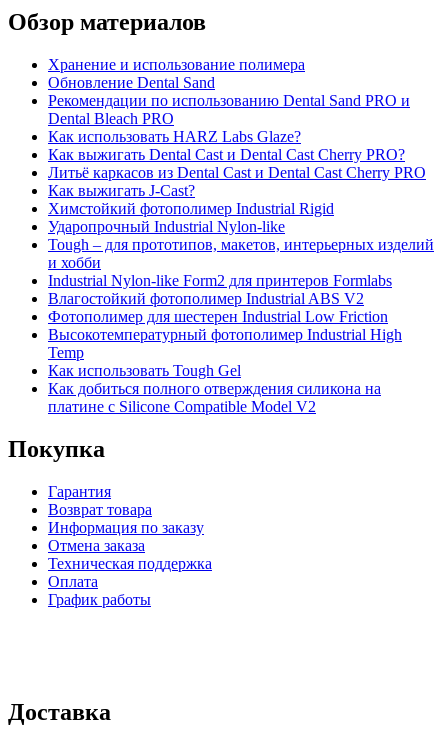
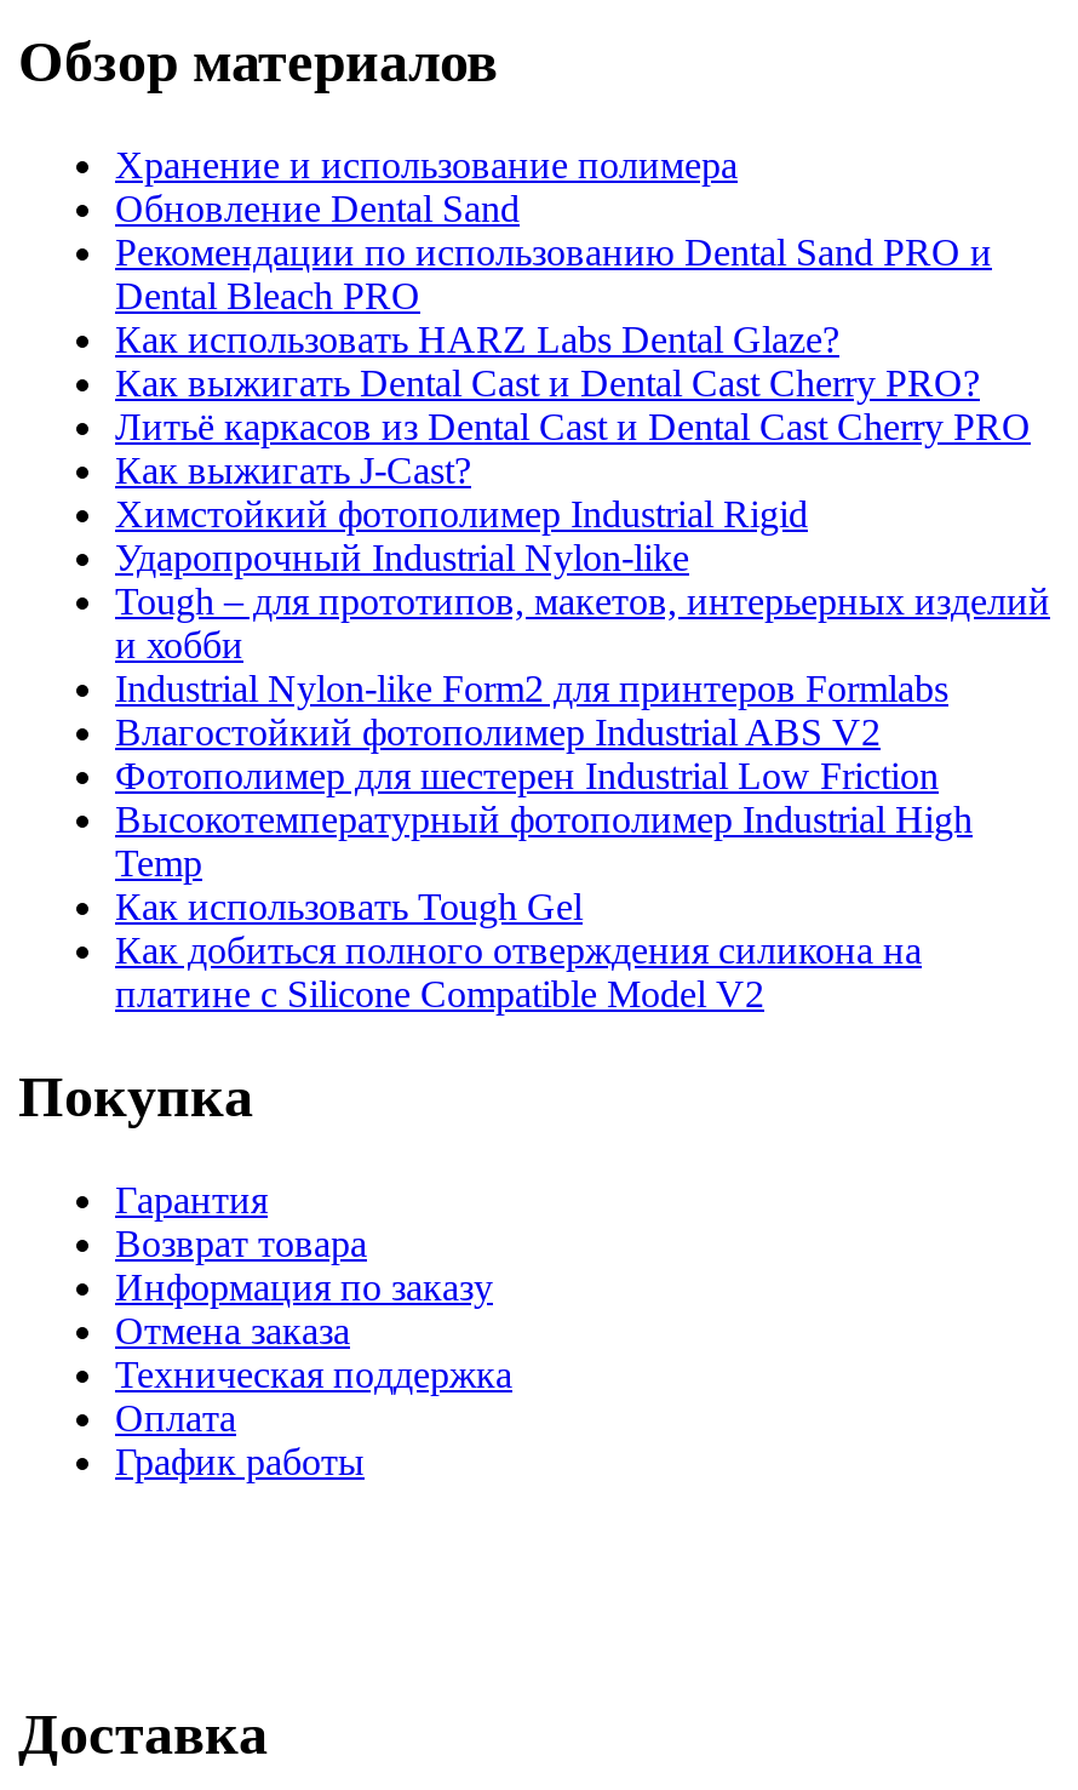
- Как использовать HARZ Labs Glaze?
+ Как использовать HARZ Labs Dental Glaze?
